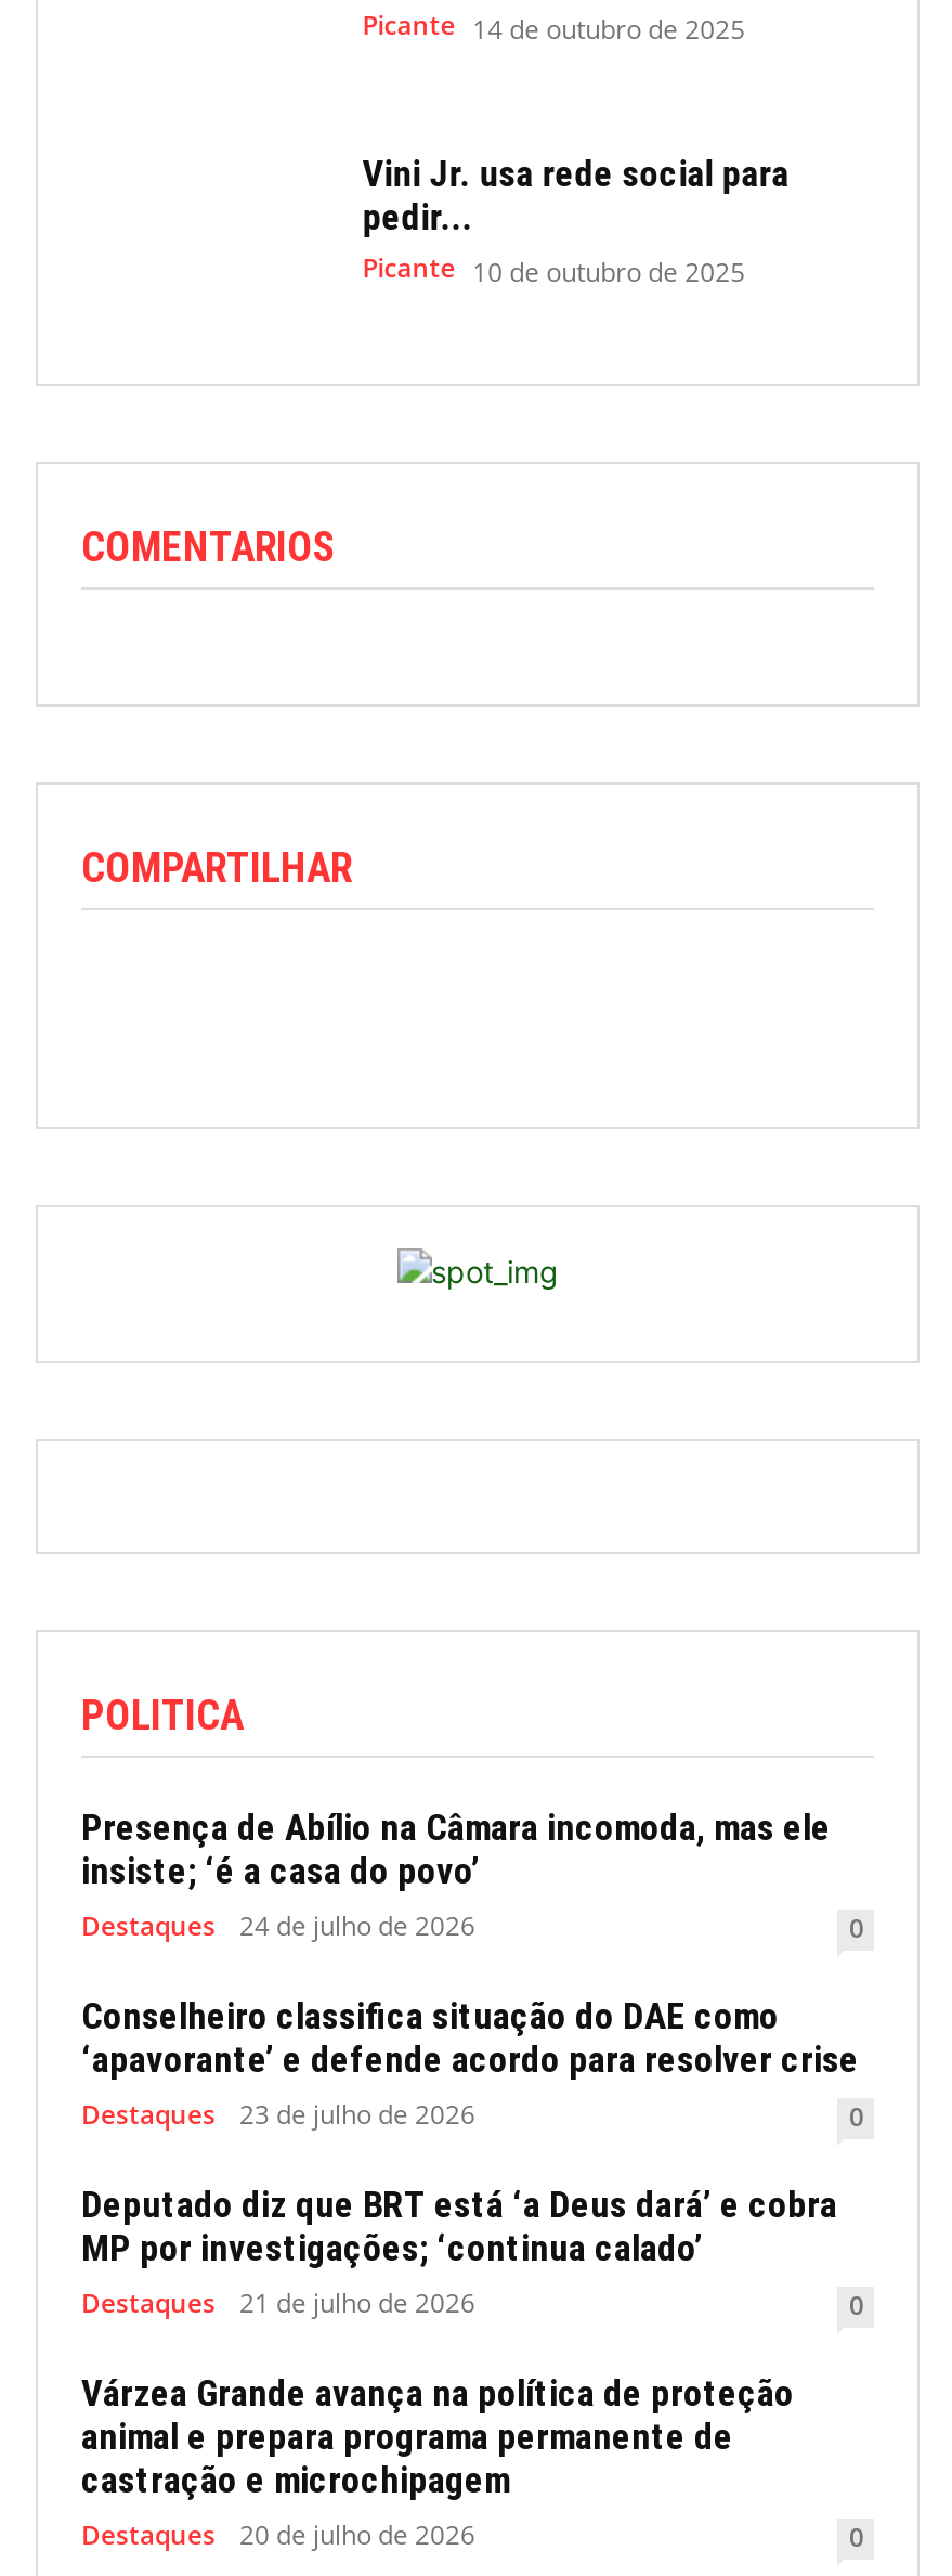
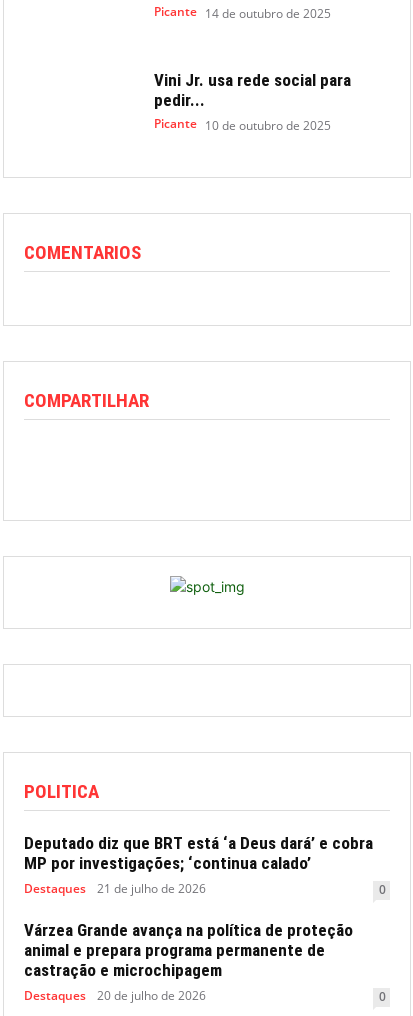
- Presença de Abílio na Câmara incomoda, mas ele
- insiste; ‘é a casa do povo’
- Destaques
- 24 de julho de 2026
- 0
- Conselheiro classifica situação do DAE como
- ‘apavorante’ e defende acordo para resolver crise
- Destaques
- 23 de julho de 2026
- 0
